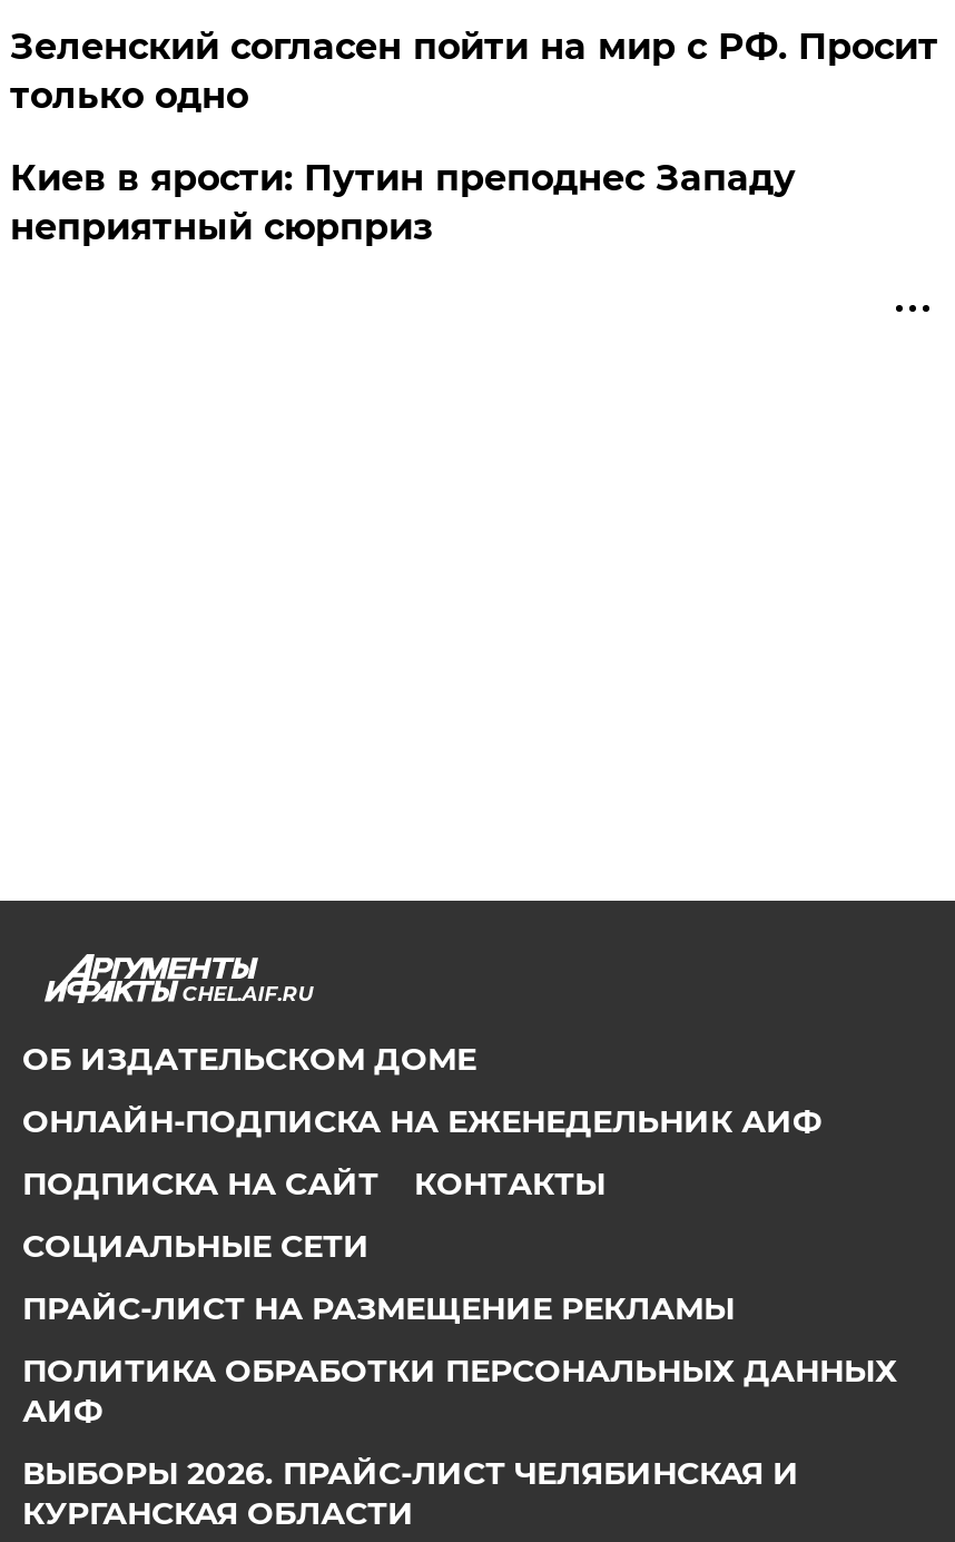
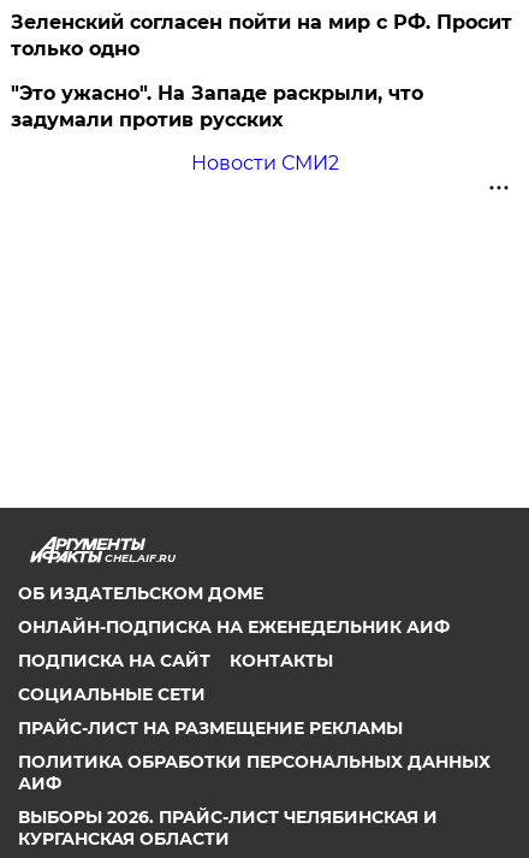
- Киев в ярости: Путин преподнес Западу
- неприятный сюрприз
+ "Это ужасно". На Западе раскрыли, что
+ задумали против русских
+ Новости СМИ2
